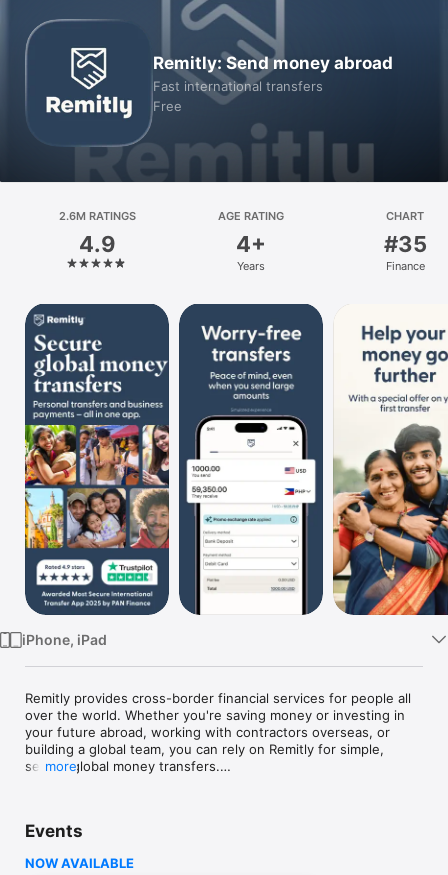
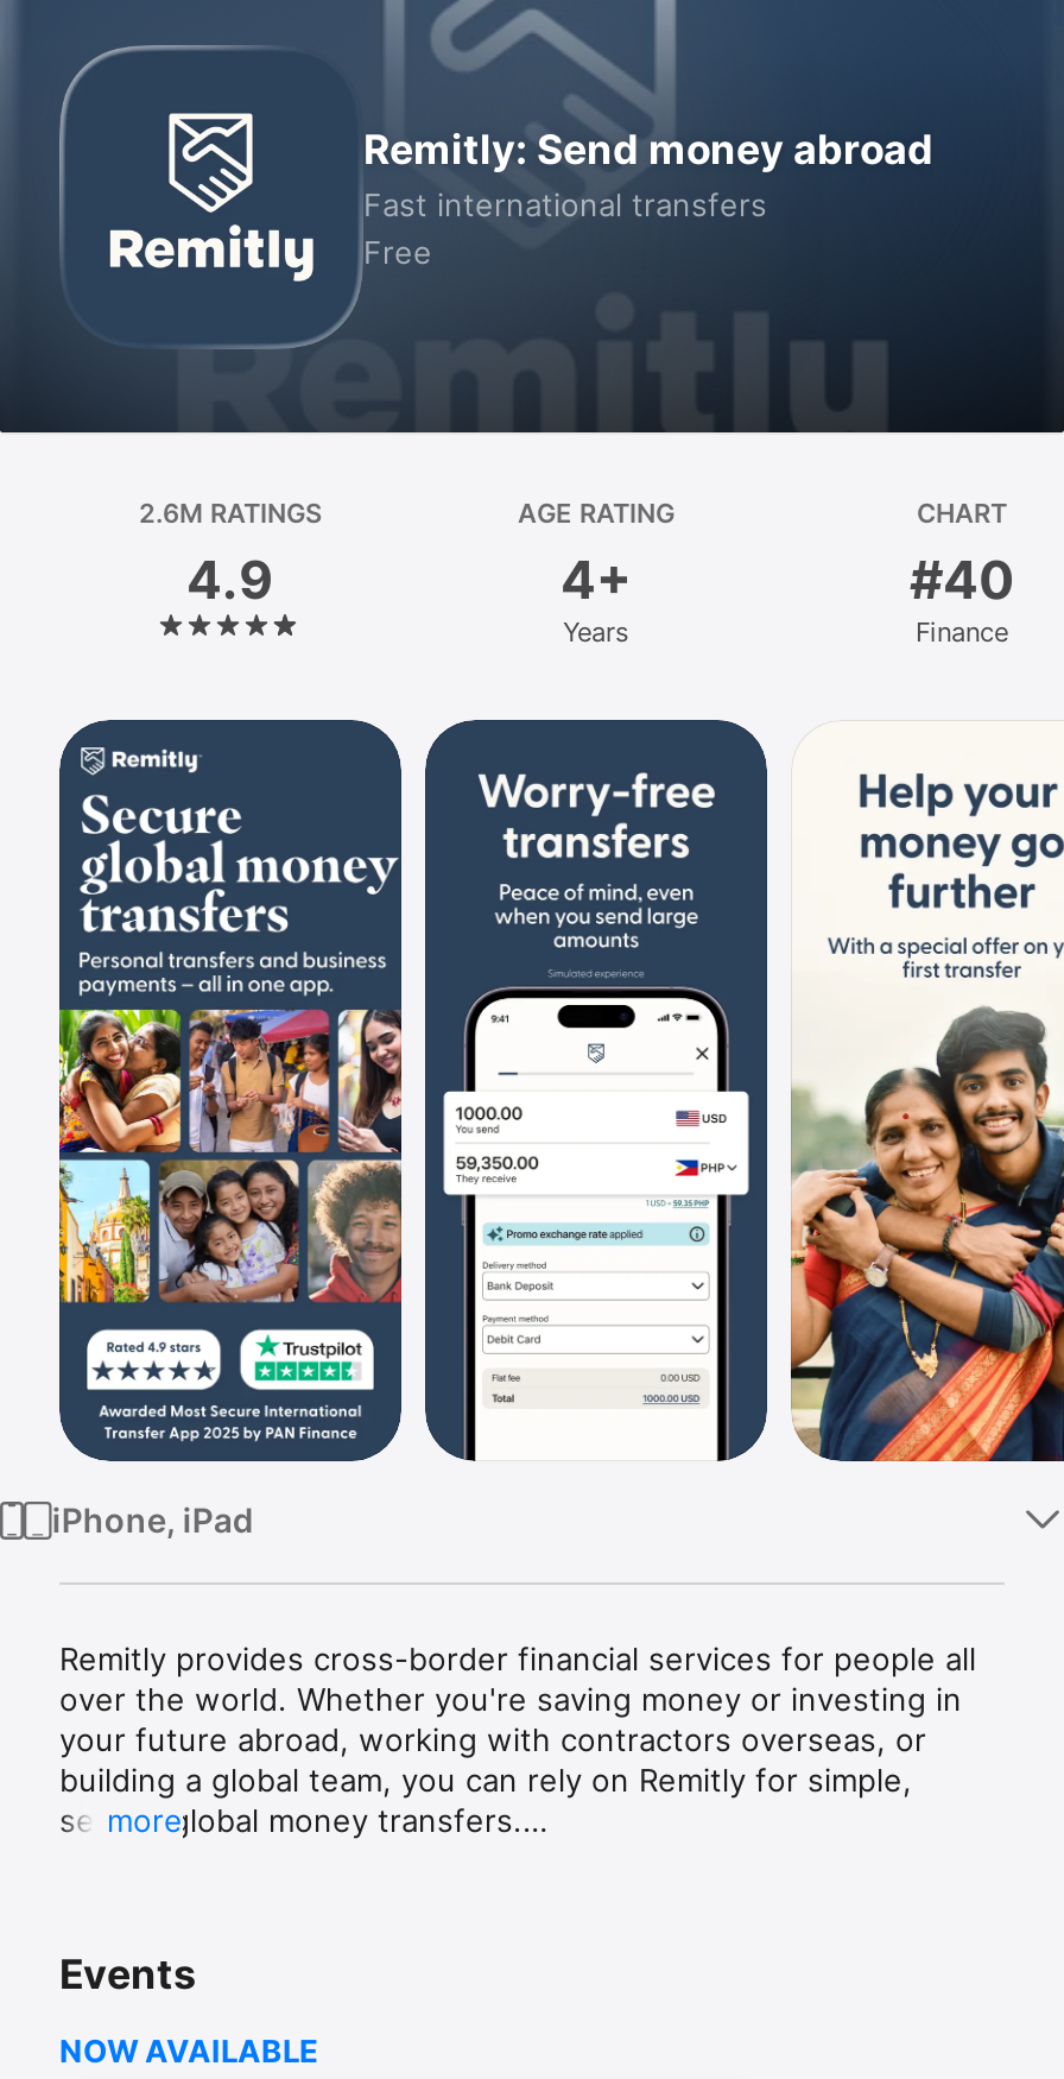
- #35
+ #40
